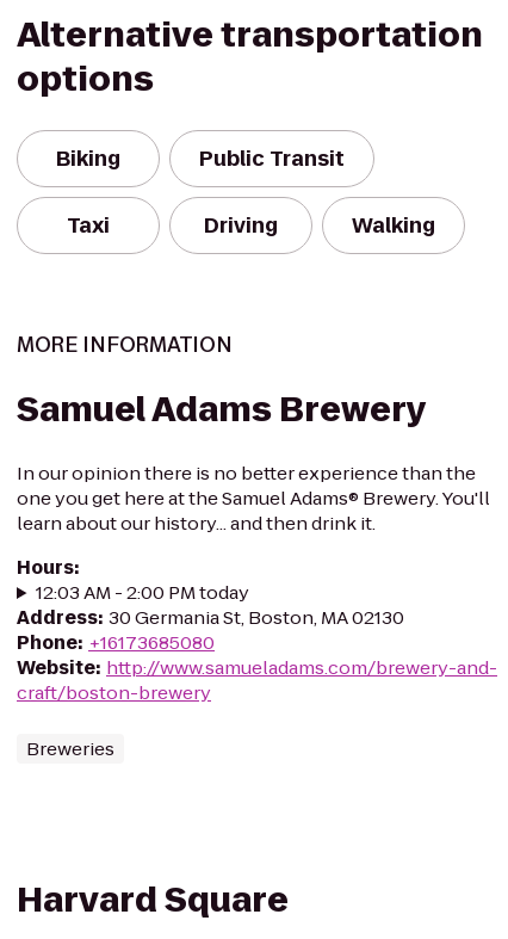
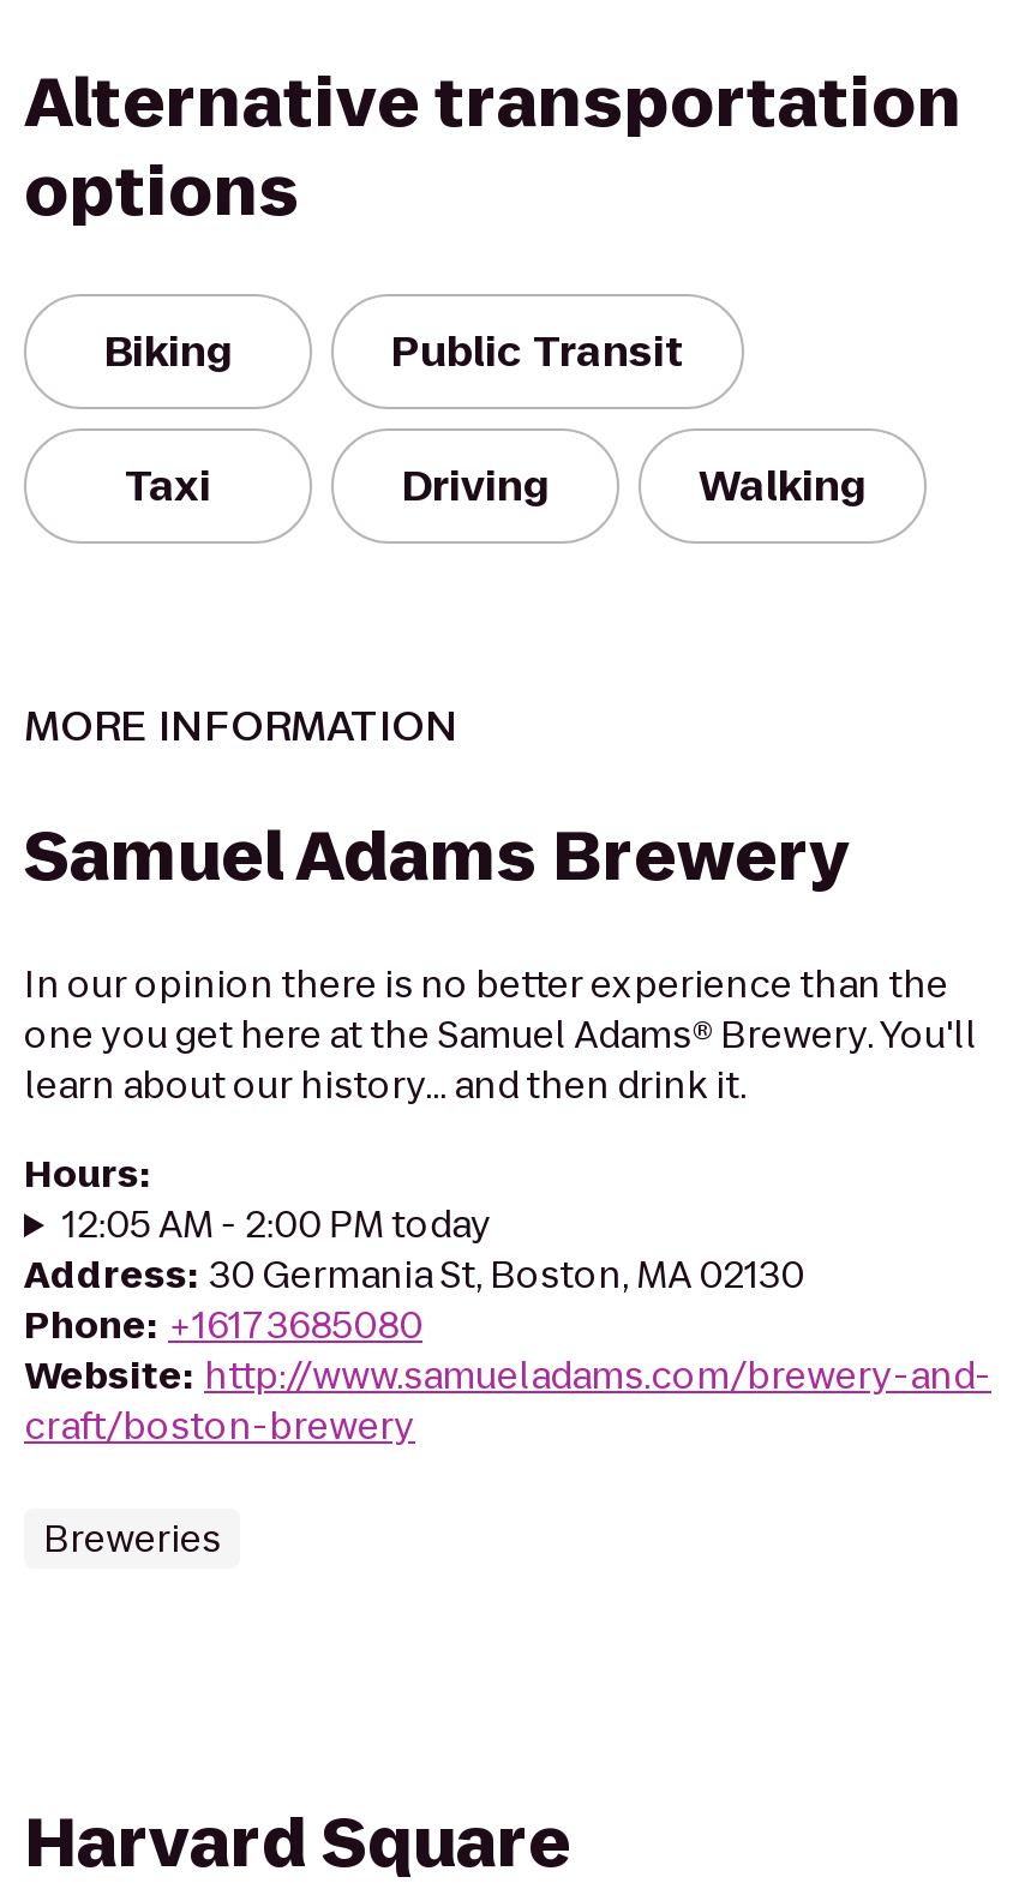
- 12:03 AM - 2:00 PM today
+ 12:05 AM - 2:00 PM today
